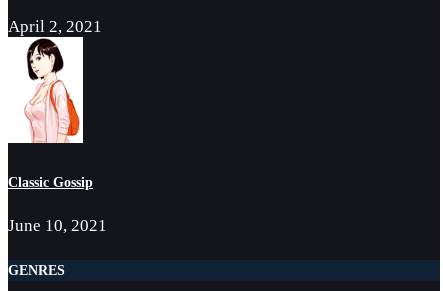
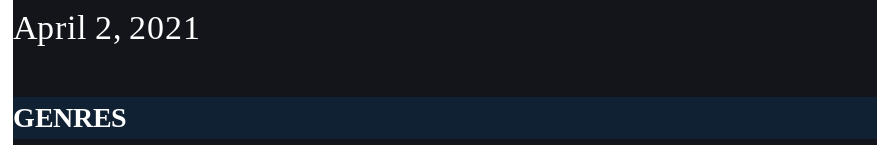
- [image]
- Classic Gossip
- June 10, 2021
